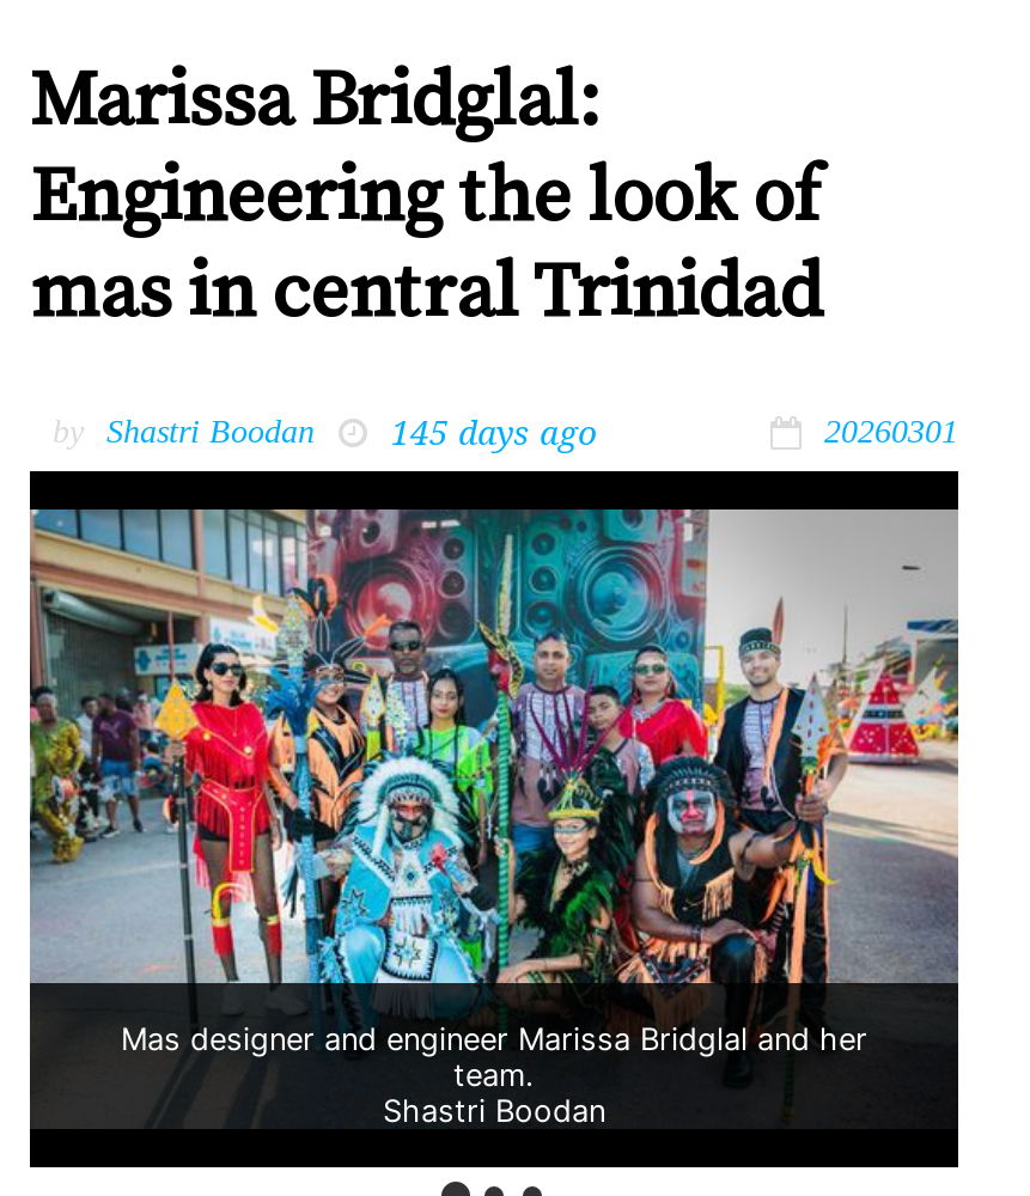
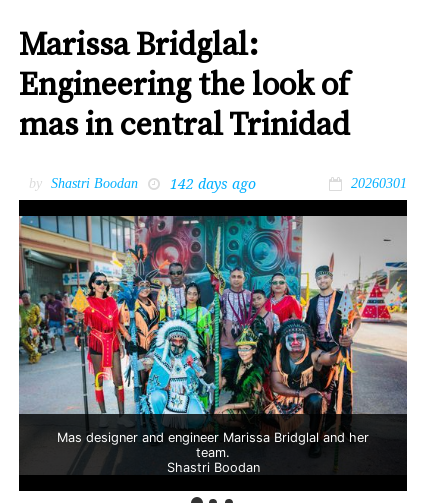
- 145 days ago
+ 142 days ago
